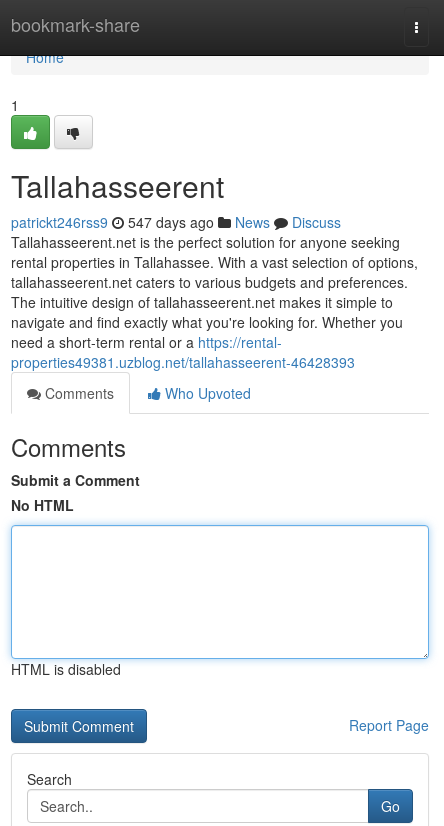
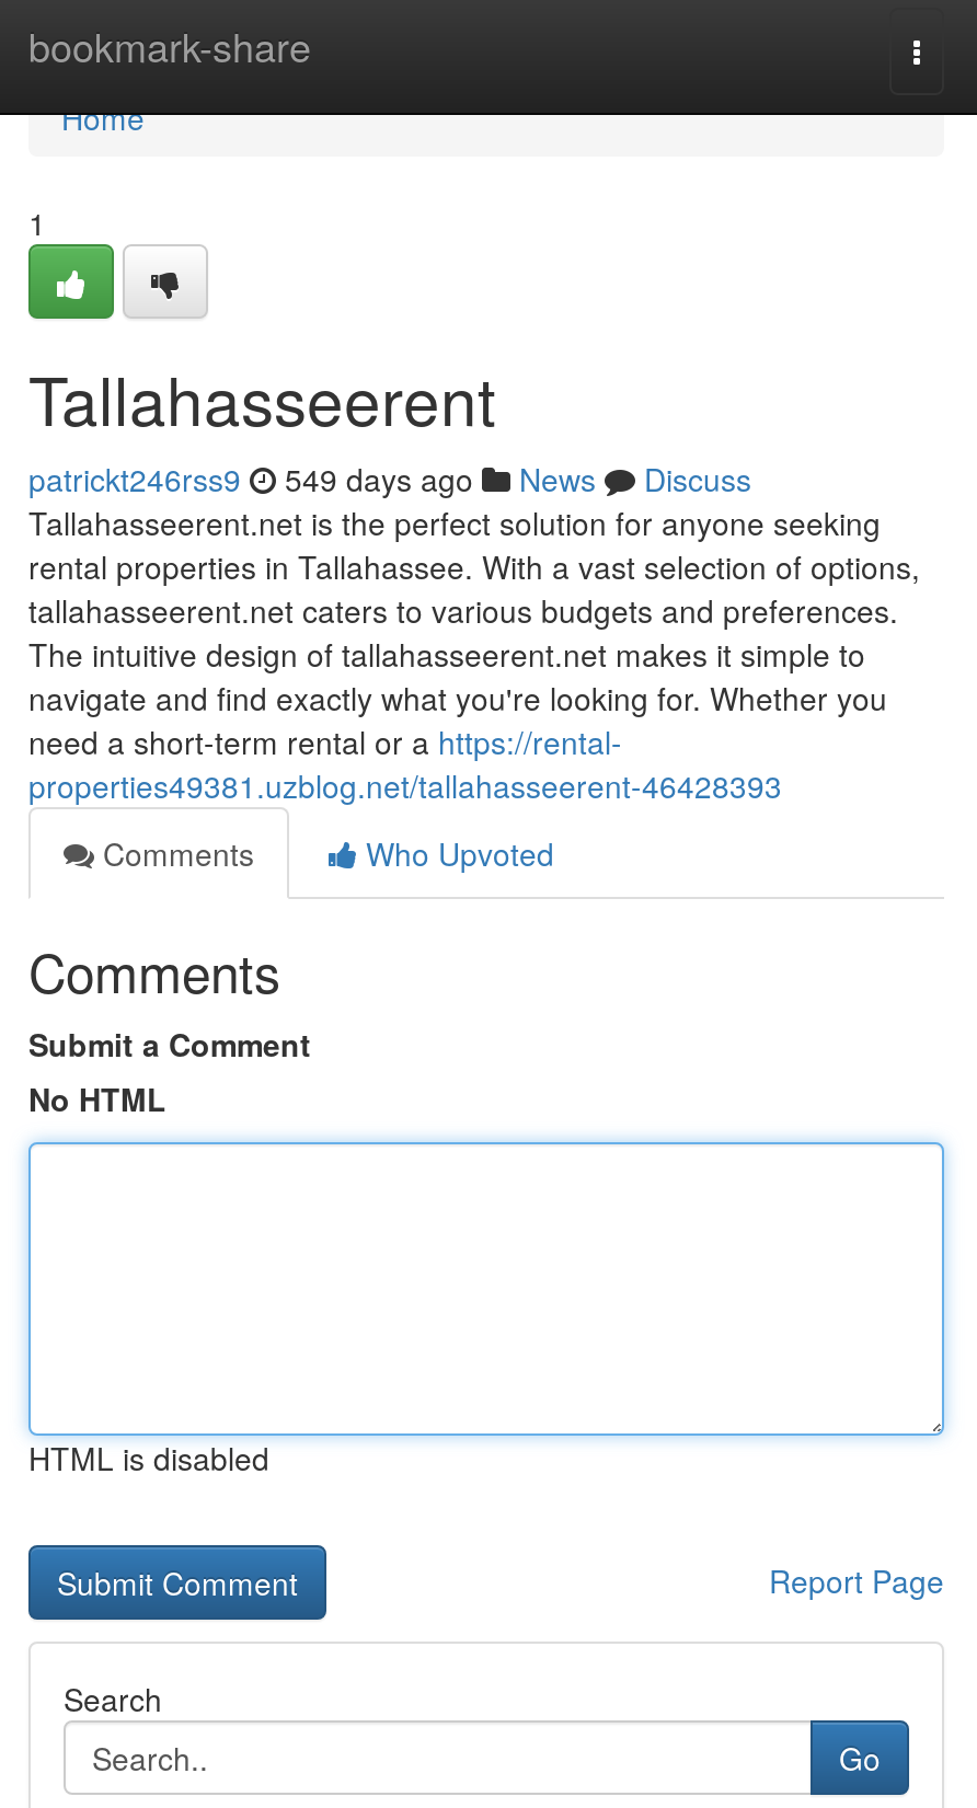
- patrickt246rss9 547 days ago News Discuss
+ patrickt246rss9 549 days ago News Discuss
